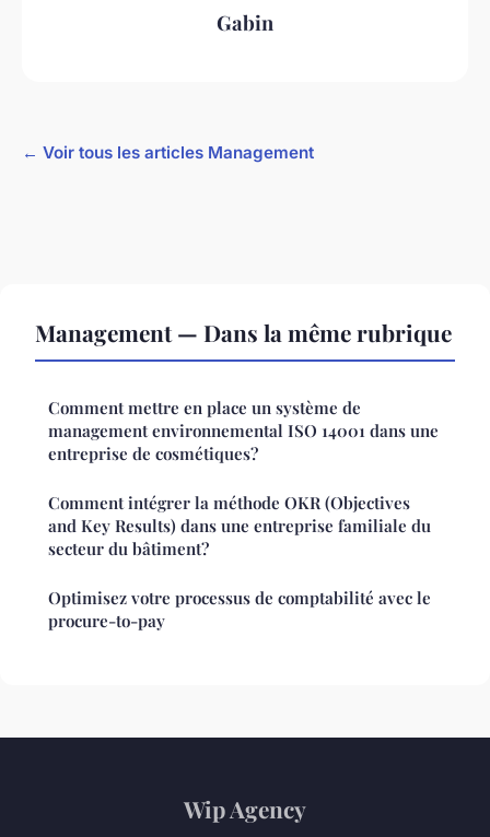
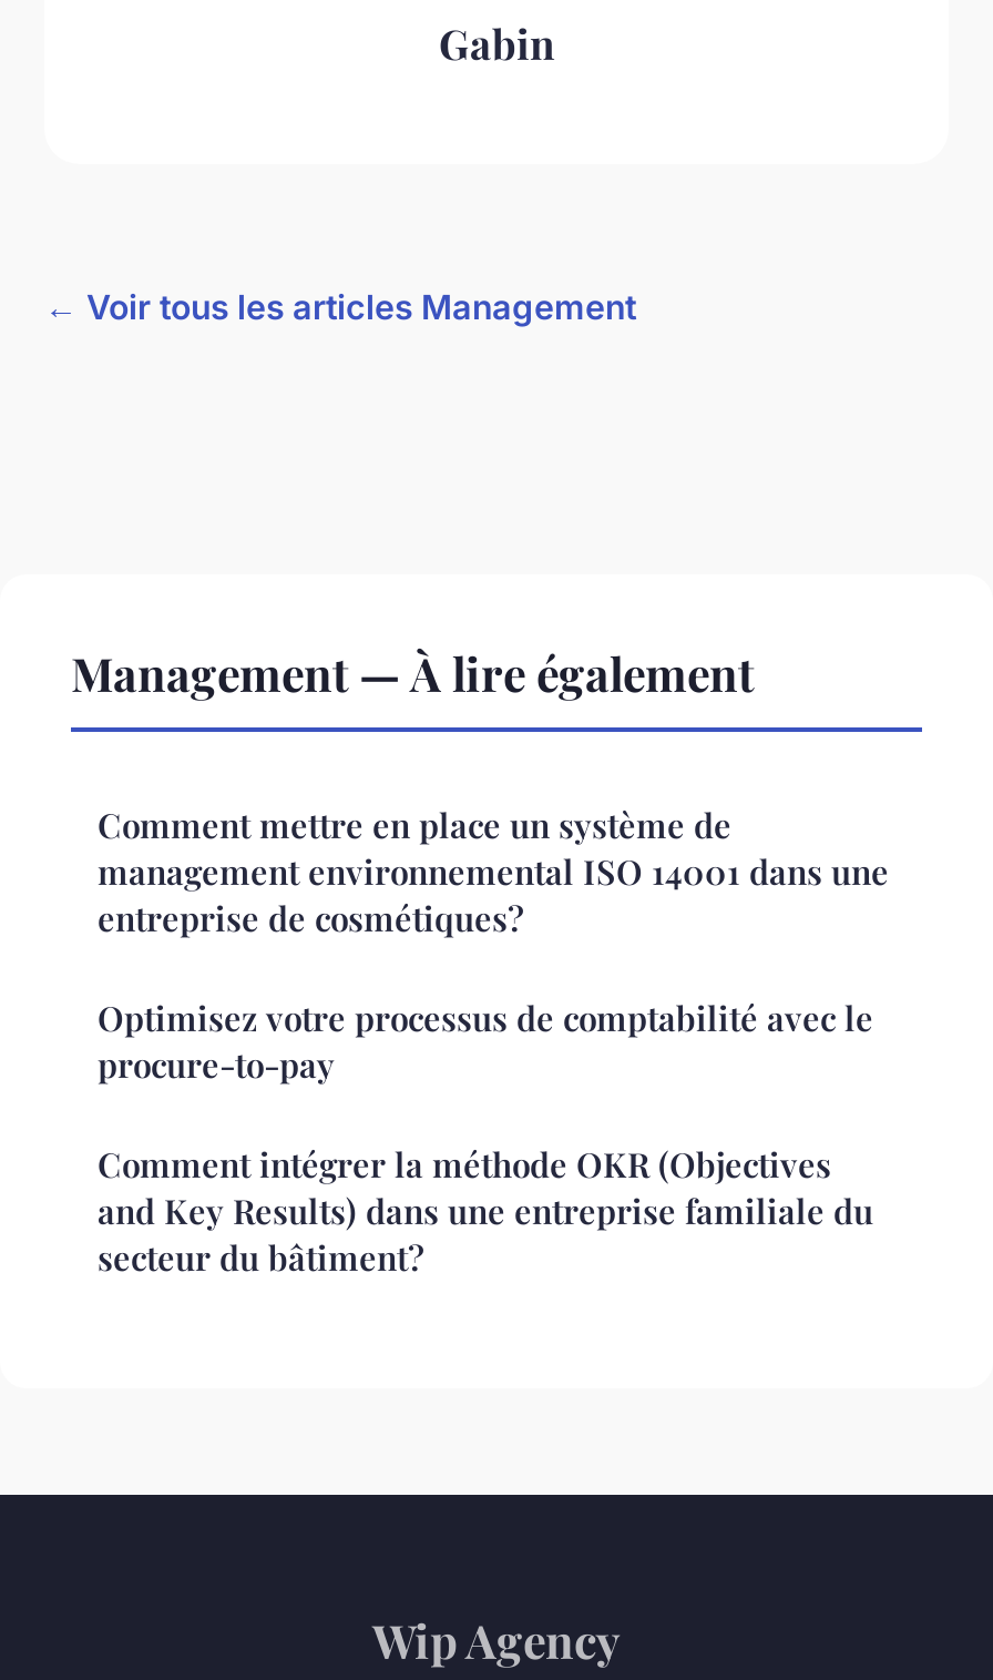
- Management — Dans la même rubrique
+ Management — À lire également

moved down: Comment intégrer la méthode OKR (Objectives | and Key Results) dans une entreprise familiale du | secteur du bâtiment?

moved up: Optimisez votre processus de comptabilité avec le | procure-to-pay
